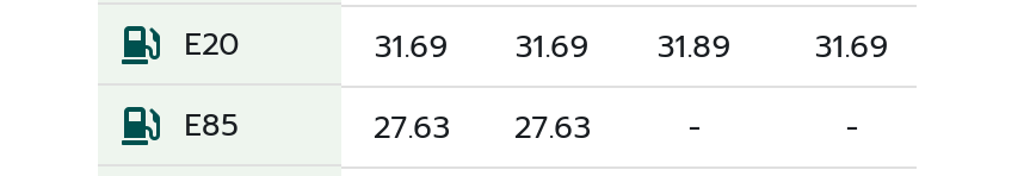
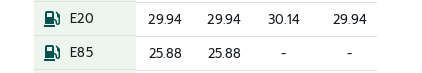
- 31.69
+ 29.94

- 31.69
+ 29.94

- 31.89
+ 30.14

- 31.69
+ 29.94

- 27.63
+ 25.88

- 27.63
+ 25.88
